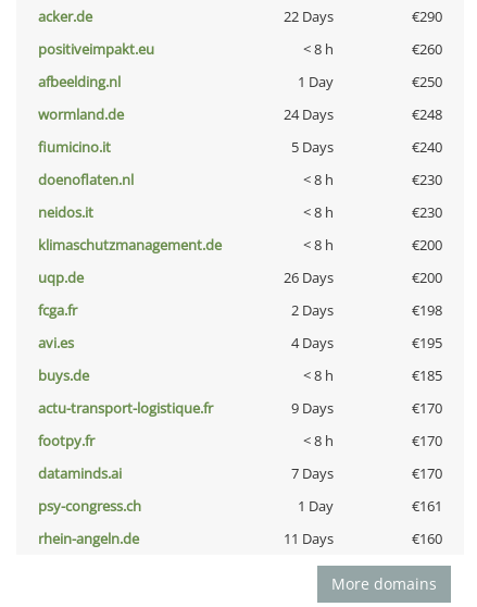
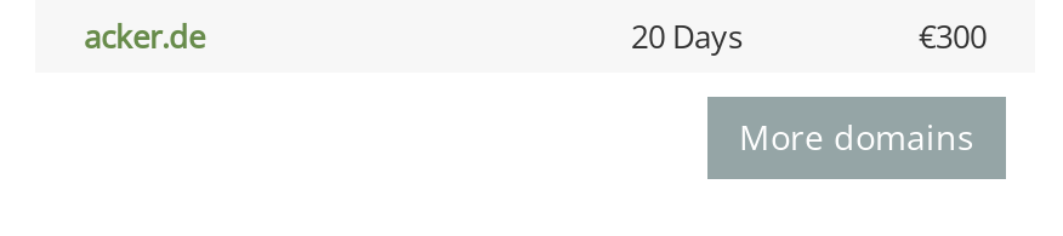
- 22 Days
- €290
- positiveimpakt.eu
- < 8 h
- €260
- afbeelding.nl
- 1 Day
- €250
- wormland.de
- 24 Days
- €248
- fiumicino.it
- 5 Days
- €240
- doenoflaten.nl
- < 8 h
- €230
- neidos.it
- < 8 h
- €230
- klimaschutzmanagement.de
- < 8 h
- €200
- uqp.de
- 26 Days
- €200
- fcga.fr
- 2 Days
- €198
- avi.es
- 4 Days
- €195
- buys.de
- < 8 h
- €185
- actu-transport-logistique.fr
- 9 Days
- €170
- footpy.fr
- < 8 h
- €170
- dataminds.ai
- 7 Days
- €170
- psy-congress.ch
- 1 Day
- €161
- rhein-angeln.de
- 11 Days
- €160
+ 20 Days
+ €300
